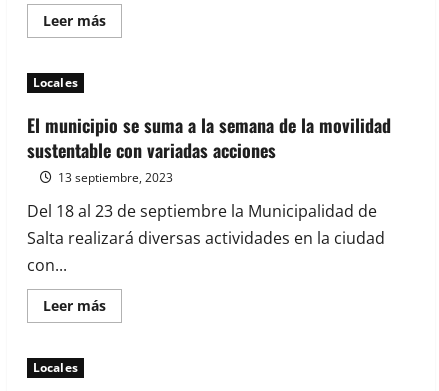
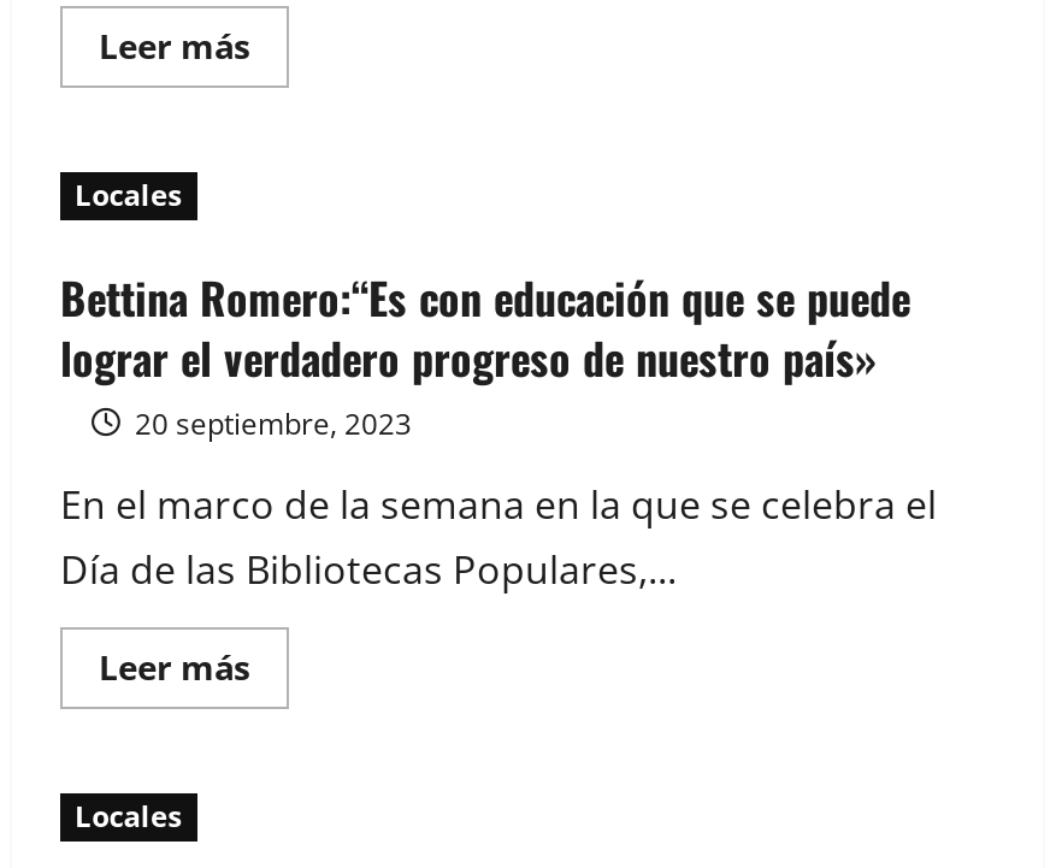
- El municipio se suma a la semana de la movilidad
- sustentable con variadas acciones
- 13 septiembre, 2023
+ Bettina Romero:“Es con educación que se puede
+ lograr el verdadero progreso de nuestro país»
+ 20 septiembre, 2023

- Del 18 al 23 de septiembre la Municipalidad de
- Salta realizará diversas actividades en la ciudad
- con...
+ En el marco de la semana en la que se celebra el
+ Día de las Bibliotecas Populares,...
